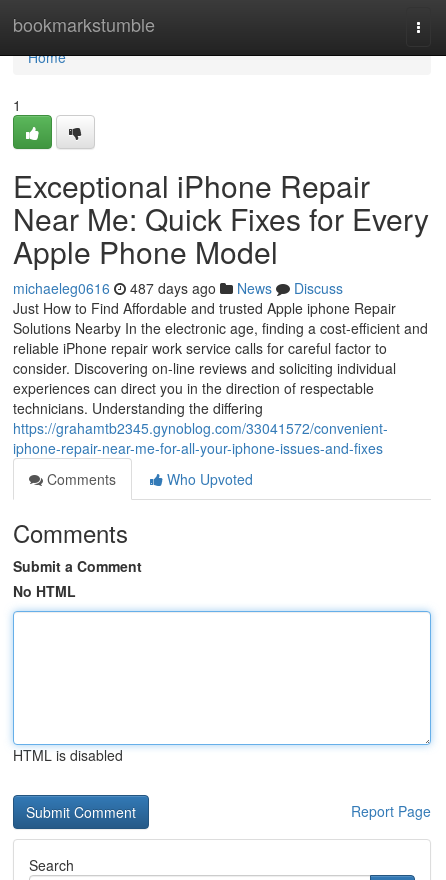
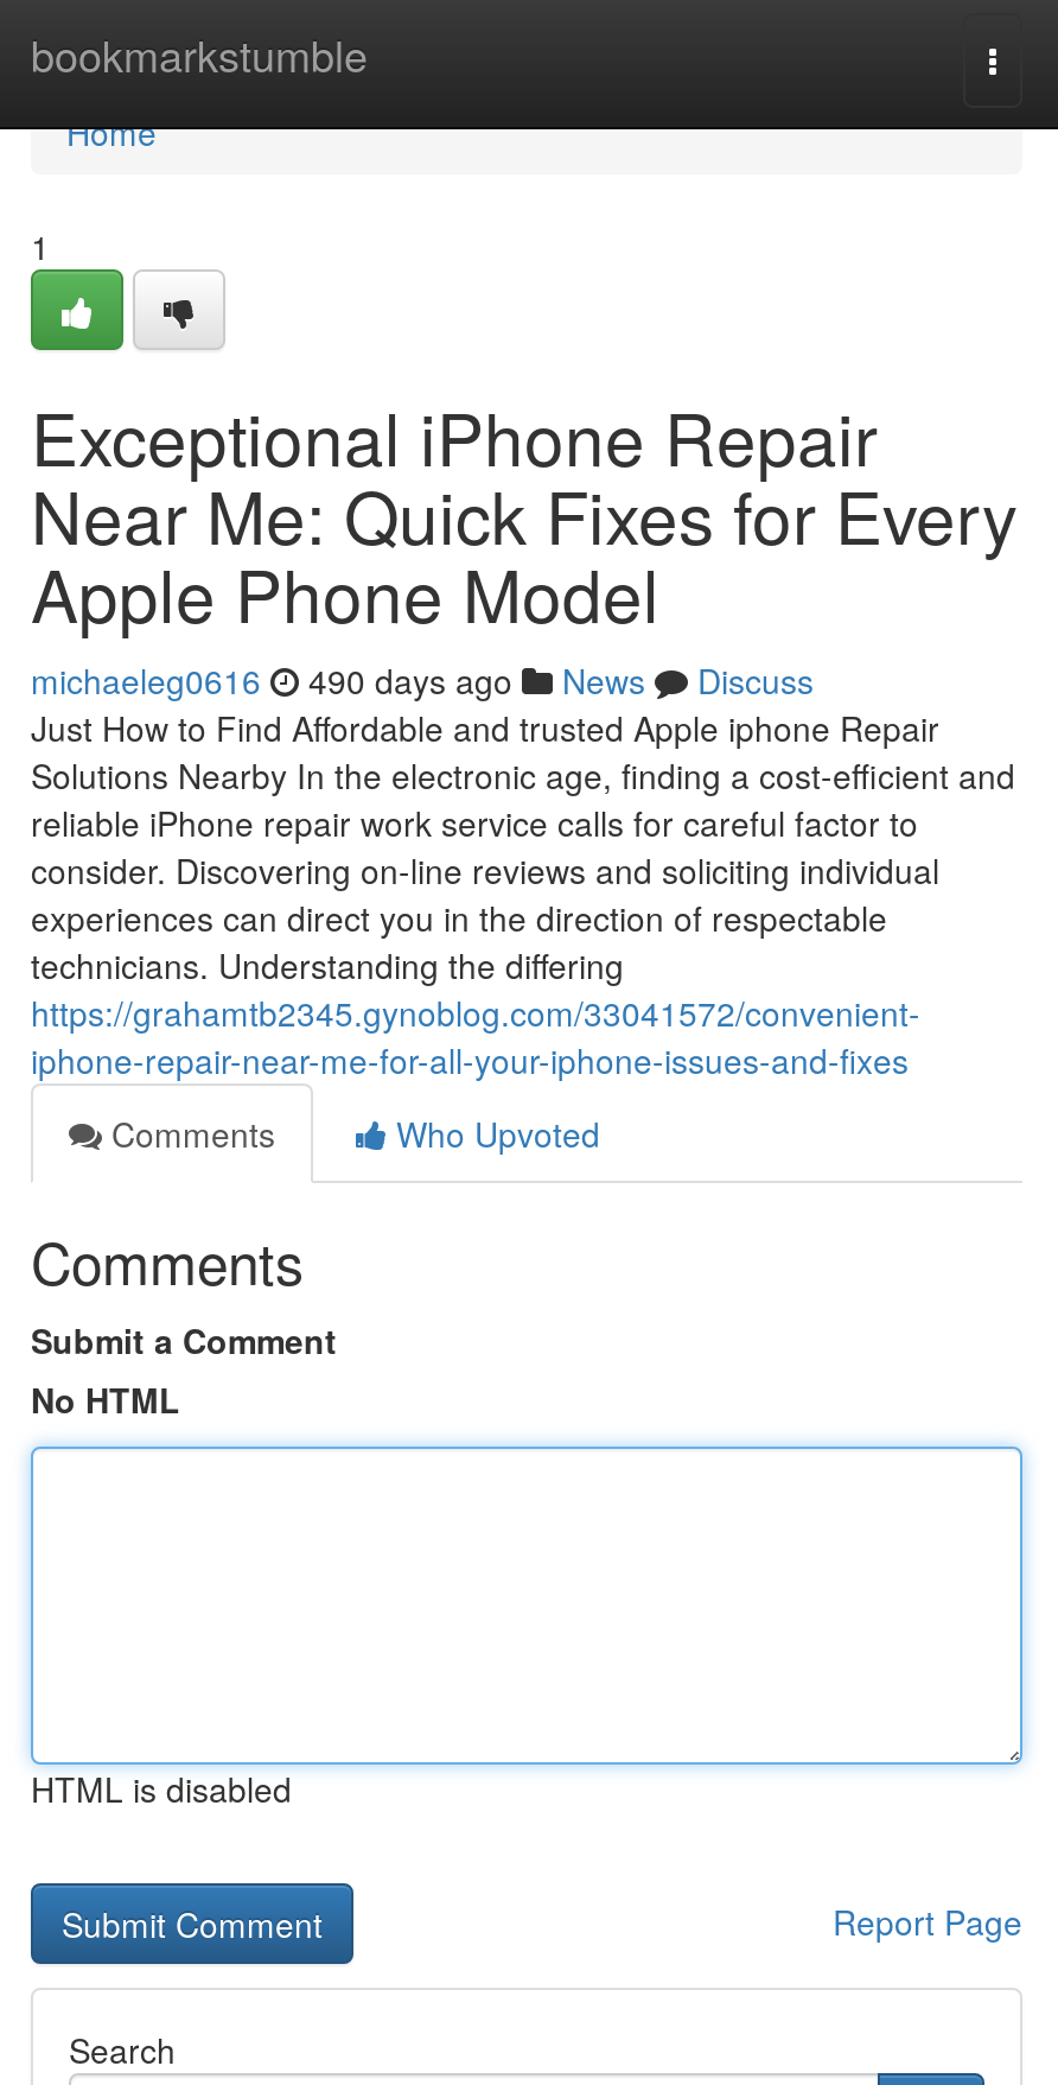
- michaeleg0616 487 days ago News Discuss
+ michaeleg0616 490 days ago News Discuss
